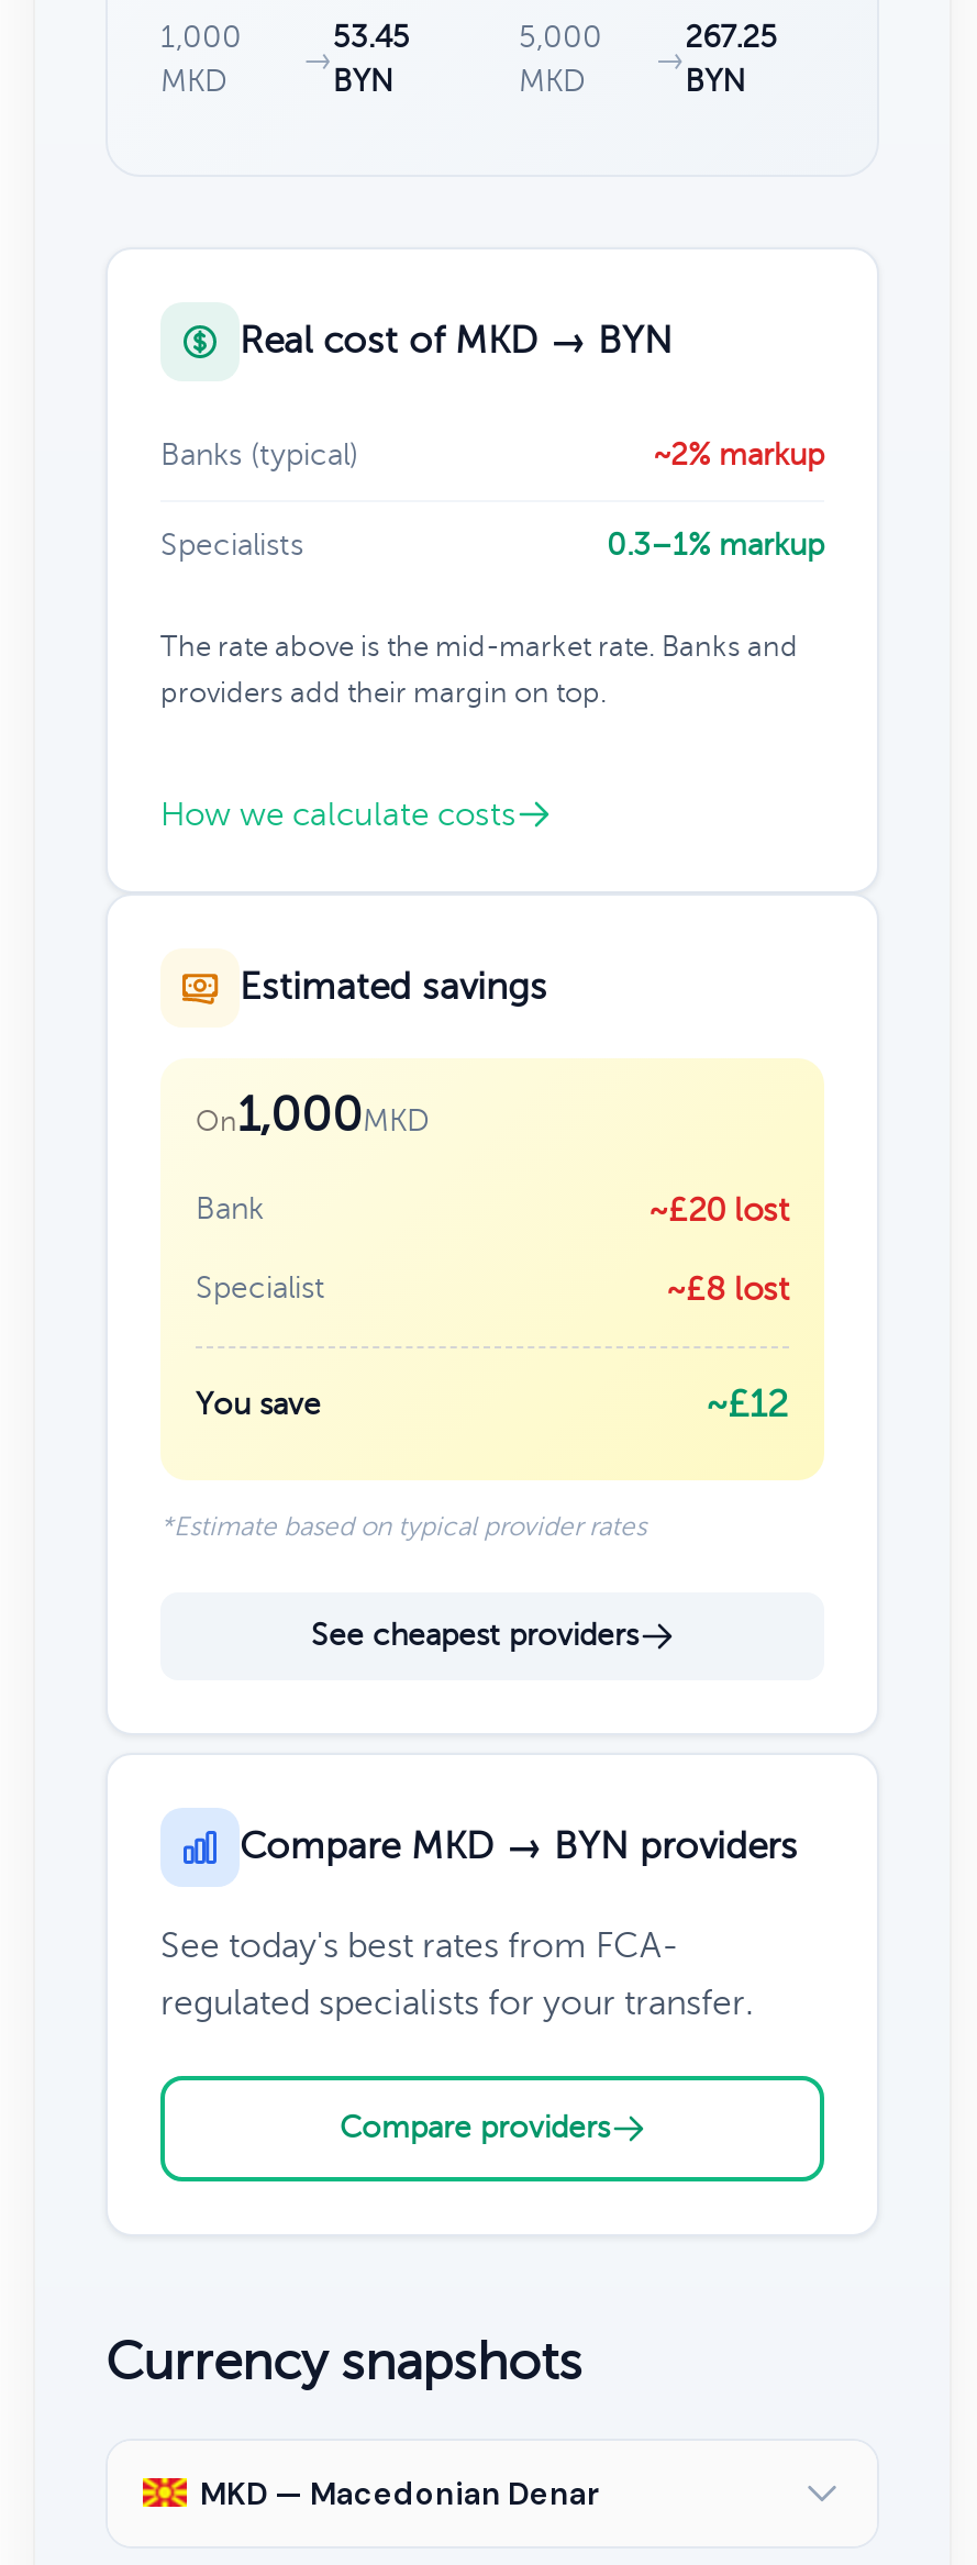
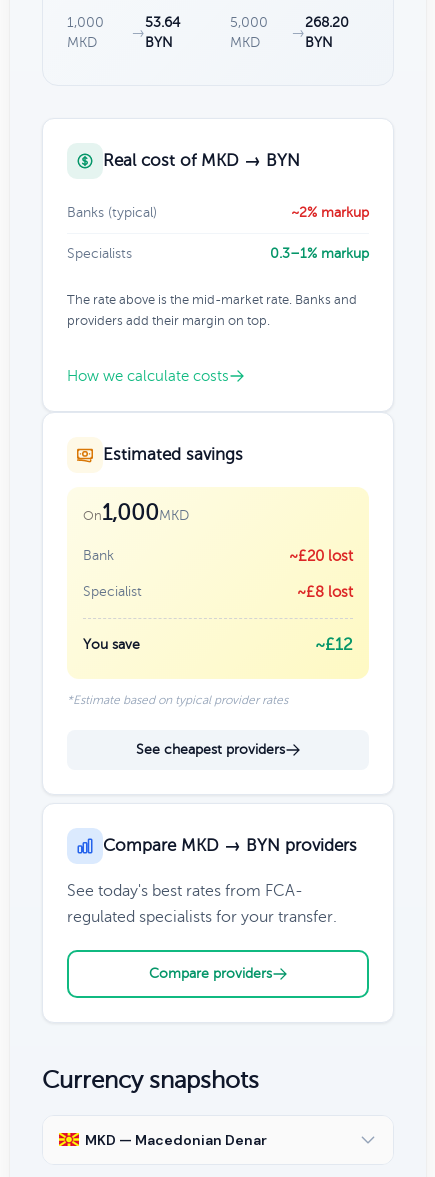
- 53.45
+ 53.64

- 267.25
+ 268.20
